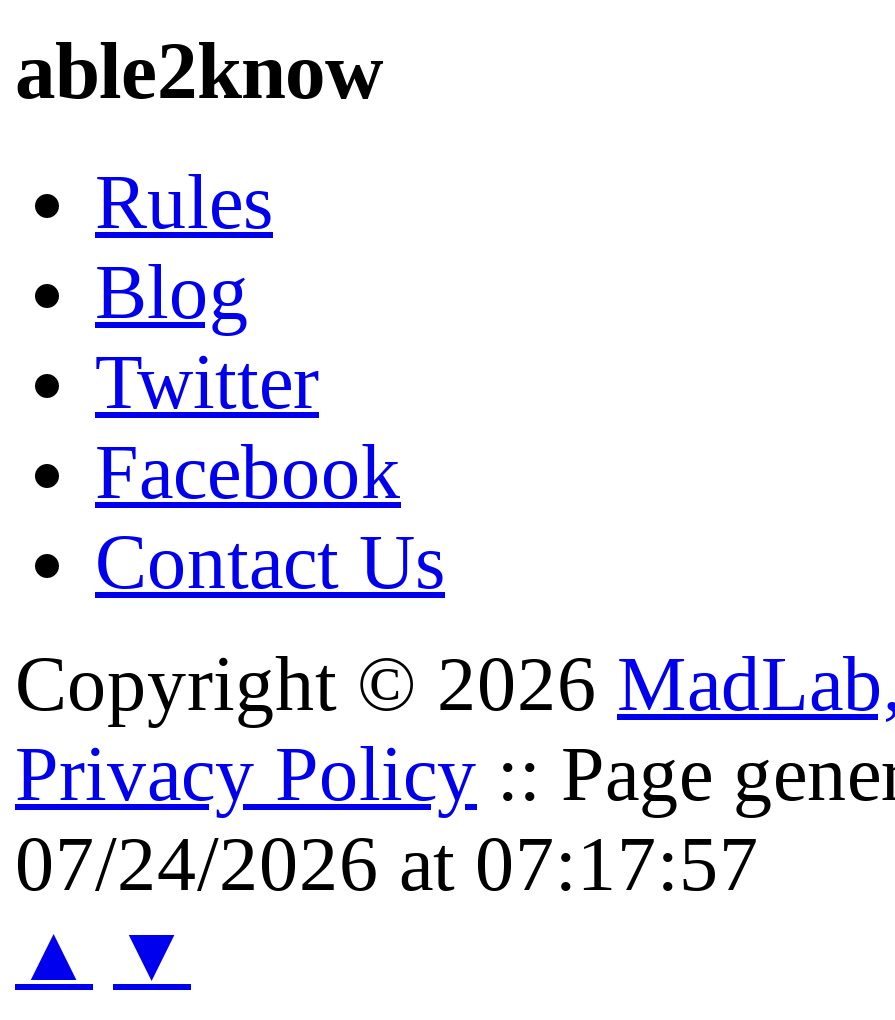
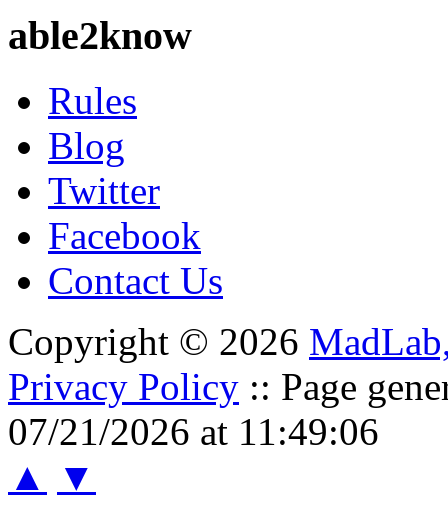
- 07/24/2026 at 07:17:57
+ 07/21/2026 at 11:49:06
